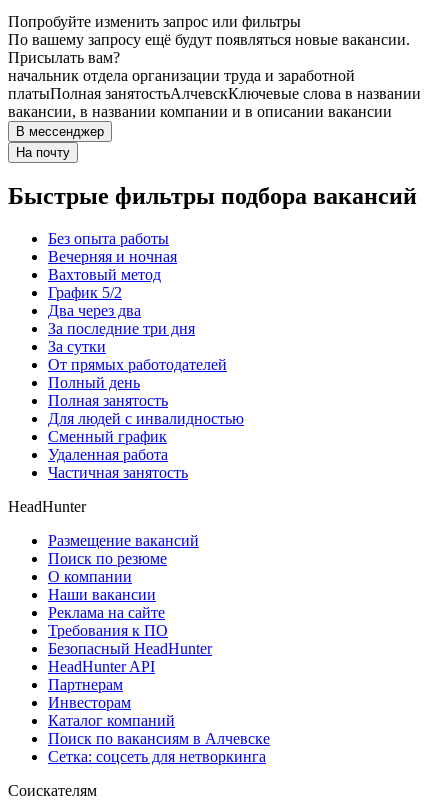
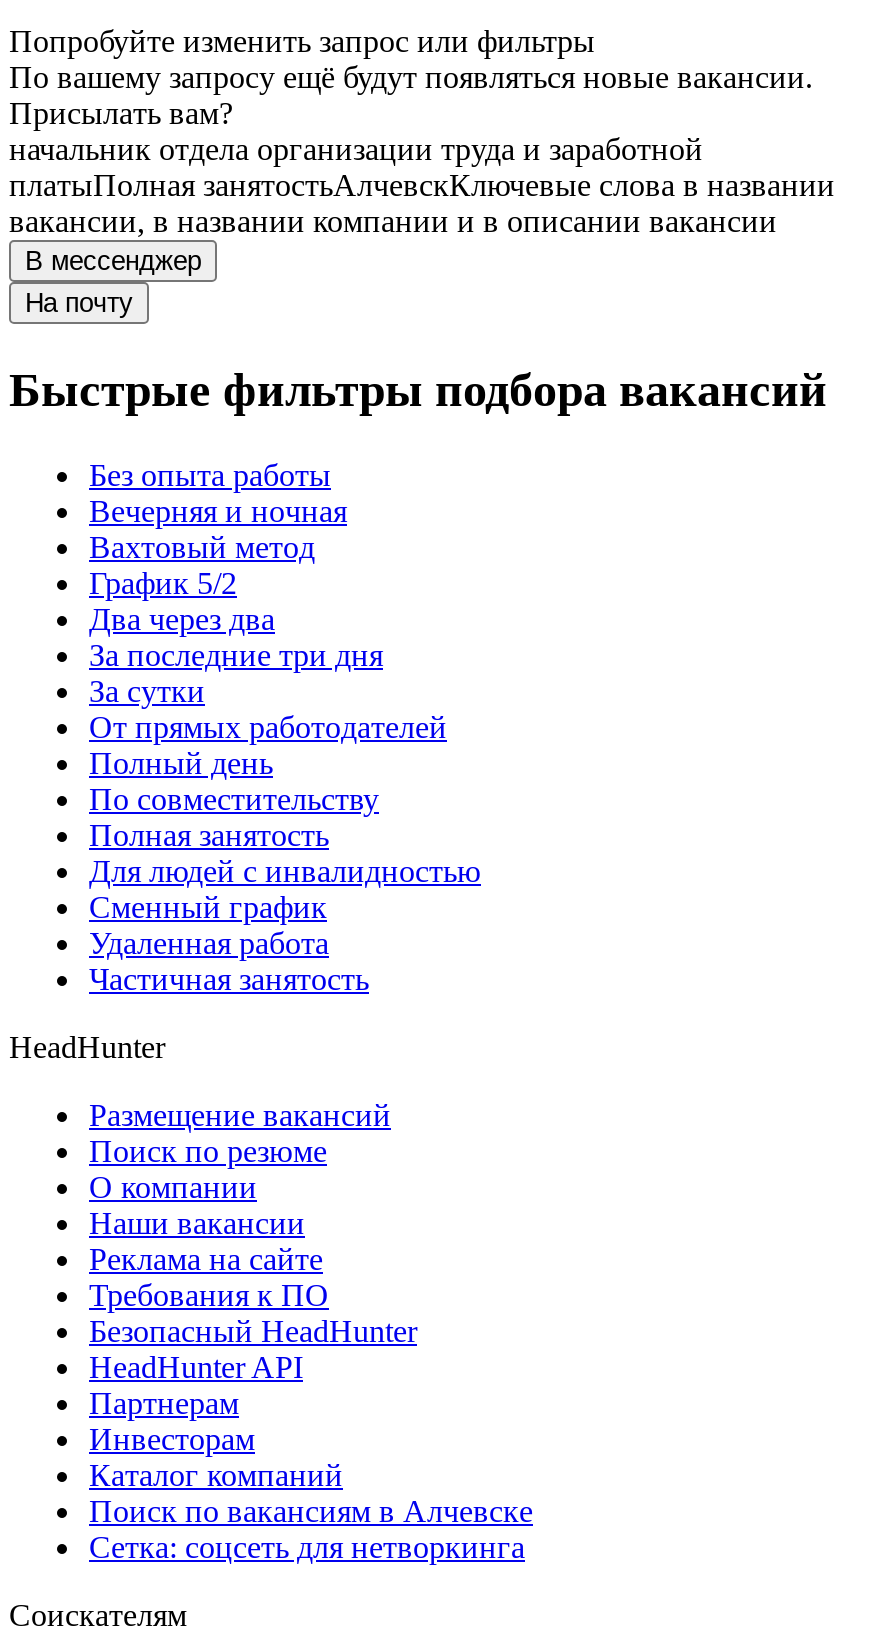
+ По совместительству
